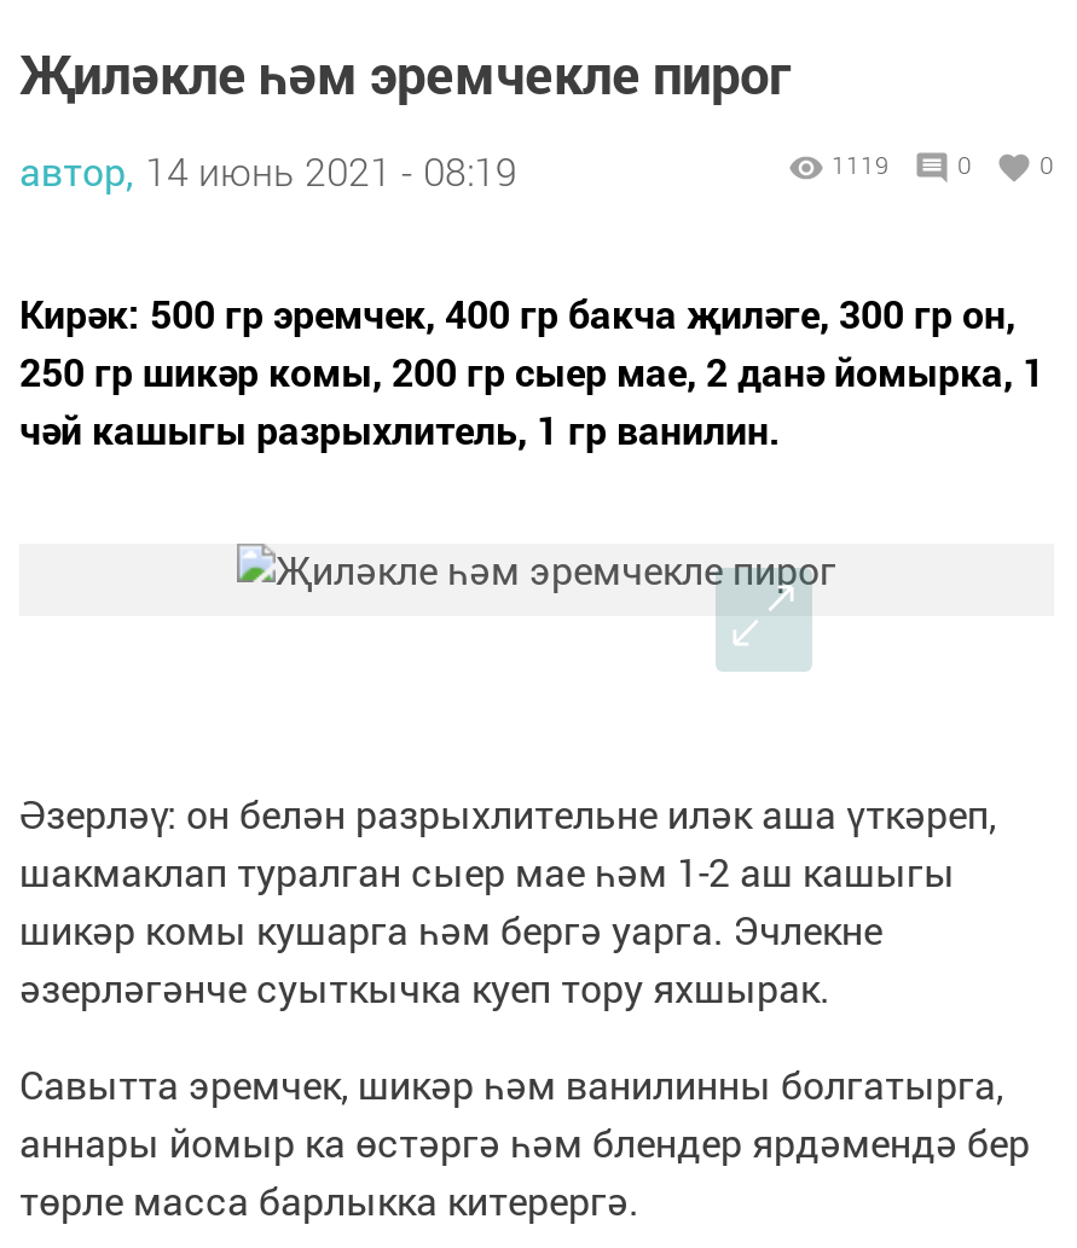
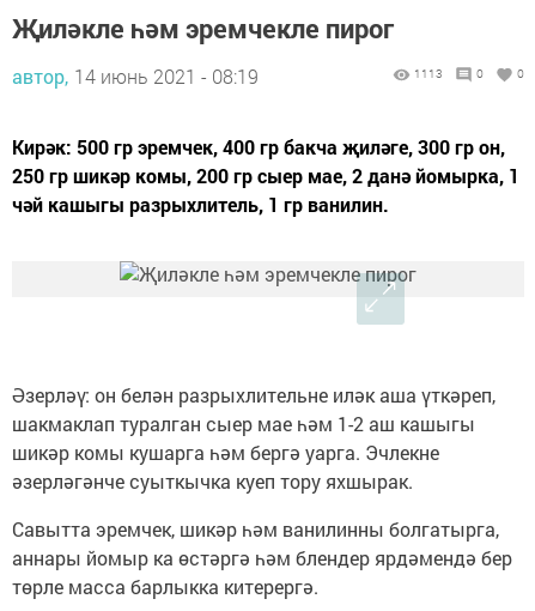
- 1119
+ 1113
